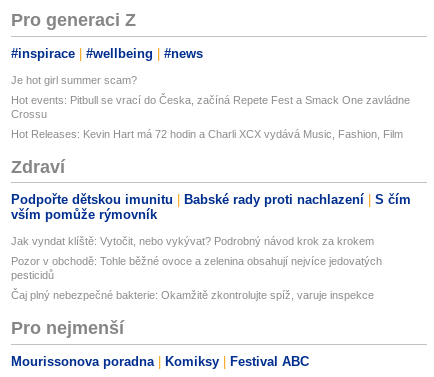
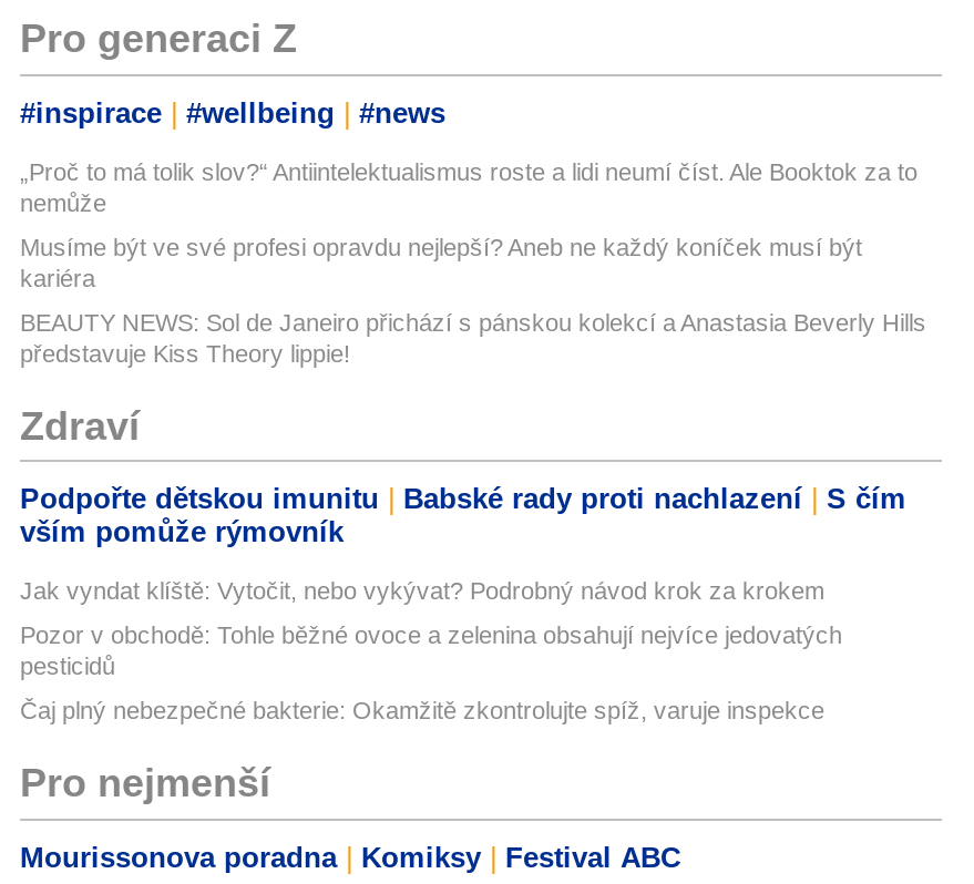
- Je hot girl summer scam?
+ „Proč to má tolik slov?“ Antiintelektualismus roste a lidi neumí číst. Ale Booktok za to
+ nemůže

- Hot events: Pitbull se vrací do Česka, začíná Repete Fest a Smack One zavládne
- Crossu
+ Musíme být ve své profesi opravdu nejlepší? Aneb ne každý koníček musí být
+ kariéra

- Hot Releases: Kevin Hart má 72 hodin a Charli XCX vydává Music, Fashion, Film
+ BEAUTY NEWS: Sol de Janeiro přichází s pánskou kolekcí a Anastasia Beverly Hills
+ představuje Kiss Theory lippie!
